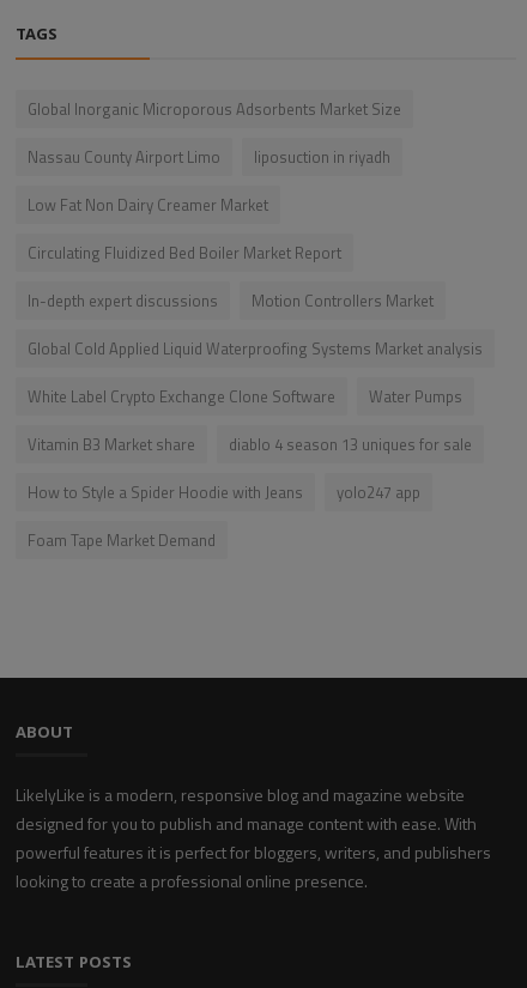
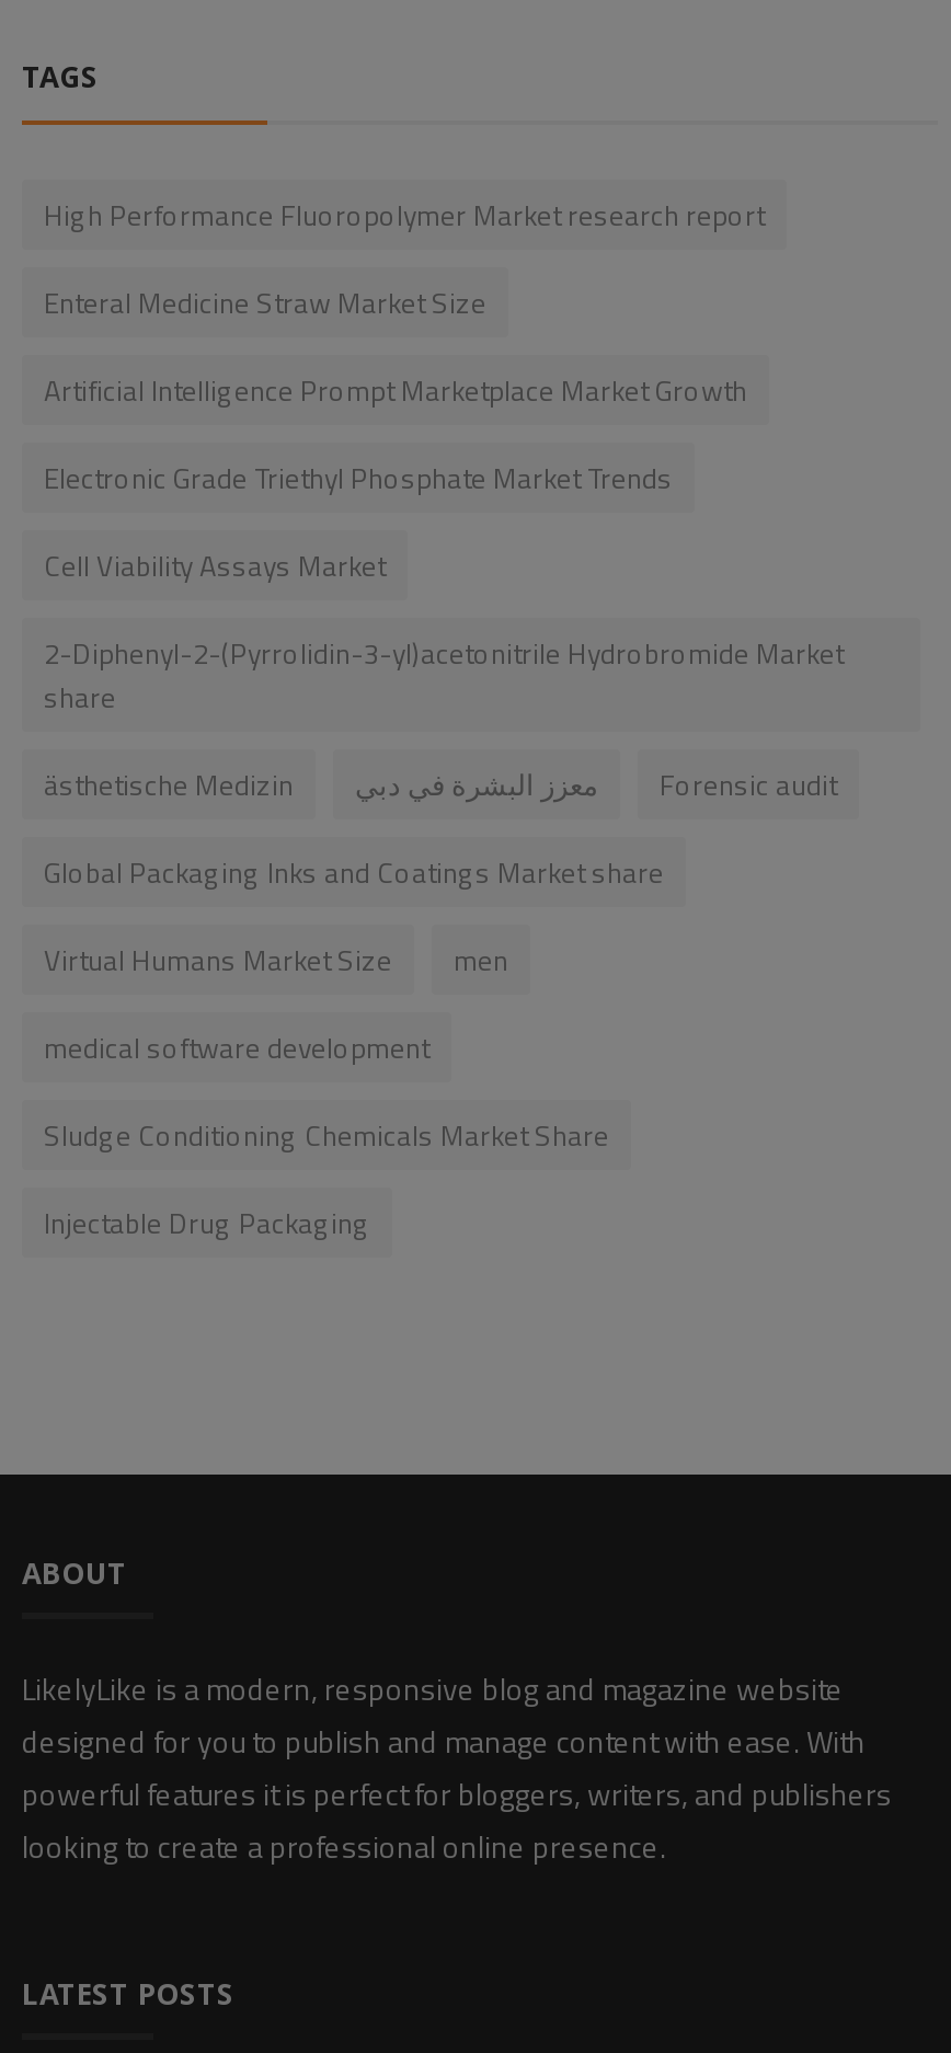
- Global Inorganic Microporous Adsorbents Market Size
- Nassau County Airport Limo
- liposuction in riyadh
- Low Fat Non Dairy Creamer Market
- Circulating Fluidized Bed Boiler Market Report
- In-depth expert discussions
- Motion Controllers Market
- Global Cold Applied Liquid Waterproofing Systems Market analysis
- White Label Crypto Exchange Clone Software
- Water Pumps
- Vitamin B3 Market share
- diablo 4 season 13 uniques for sale
- How to Style a Spider Hoodie with Jeans
- yolo247 app
- Foam Tape Market Demand
+ High Performance Fluoropolymer Market research report
+ Enteral Medicine Straw Market Size
+ Artificial Intelligence Prompt Marketplace Market Growth
+ Electronic Grade Triethyl Phosphate Market Trends
+ Cell Viability Assays Market
+ 2-Diphenyl-2-(Pyrrolidin-3-yl)acetonitrile Hydrobromide Market
+ share
+ ästhetische Medizin
+ معزز البشرة في دبي
+ Forensic audit
+ Global Packaging Inks and Coatings Market share
+ Virtual Humans Market Size
+ men
+ medical software development
+ Sludge Conditioning Chemicals Market Share
+ Injectable Drug Packaging
